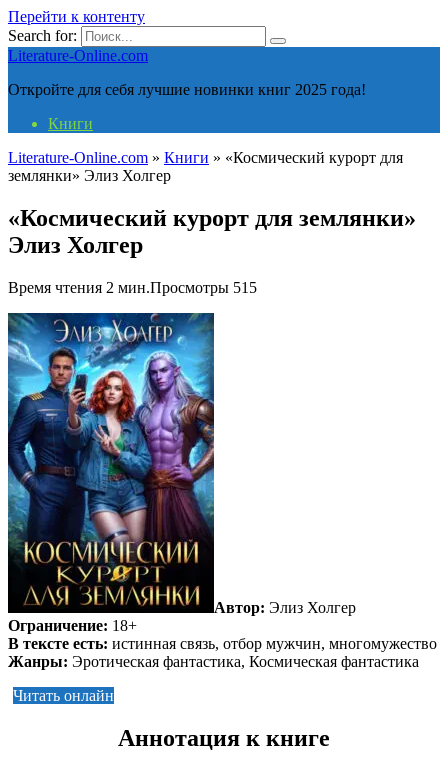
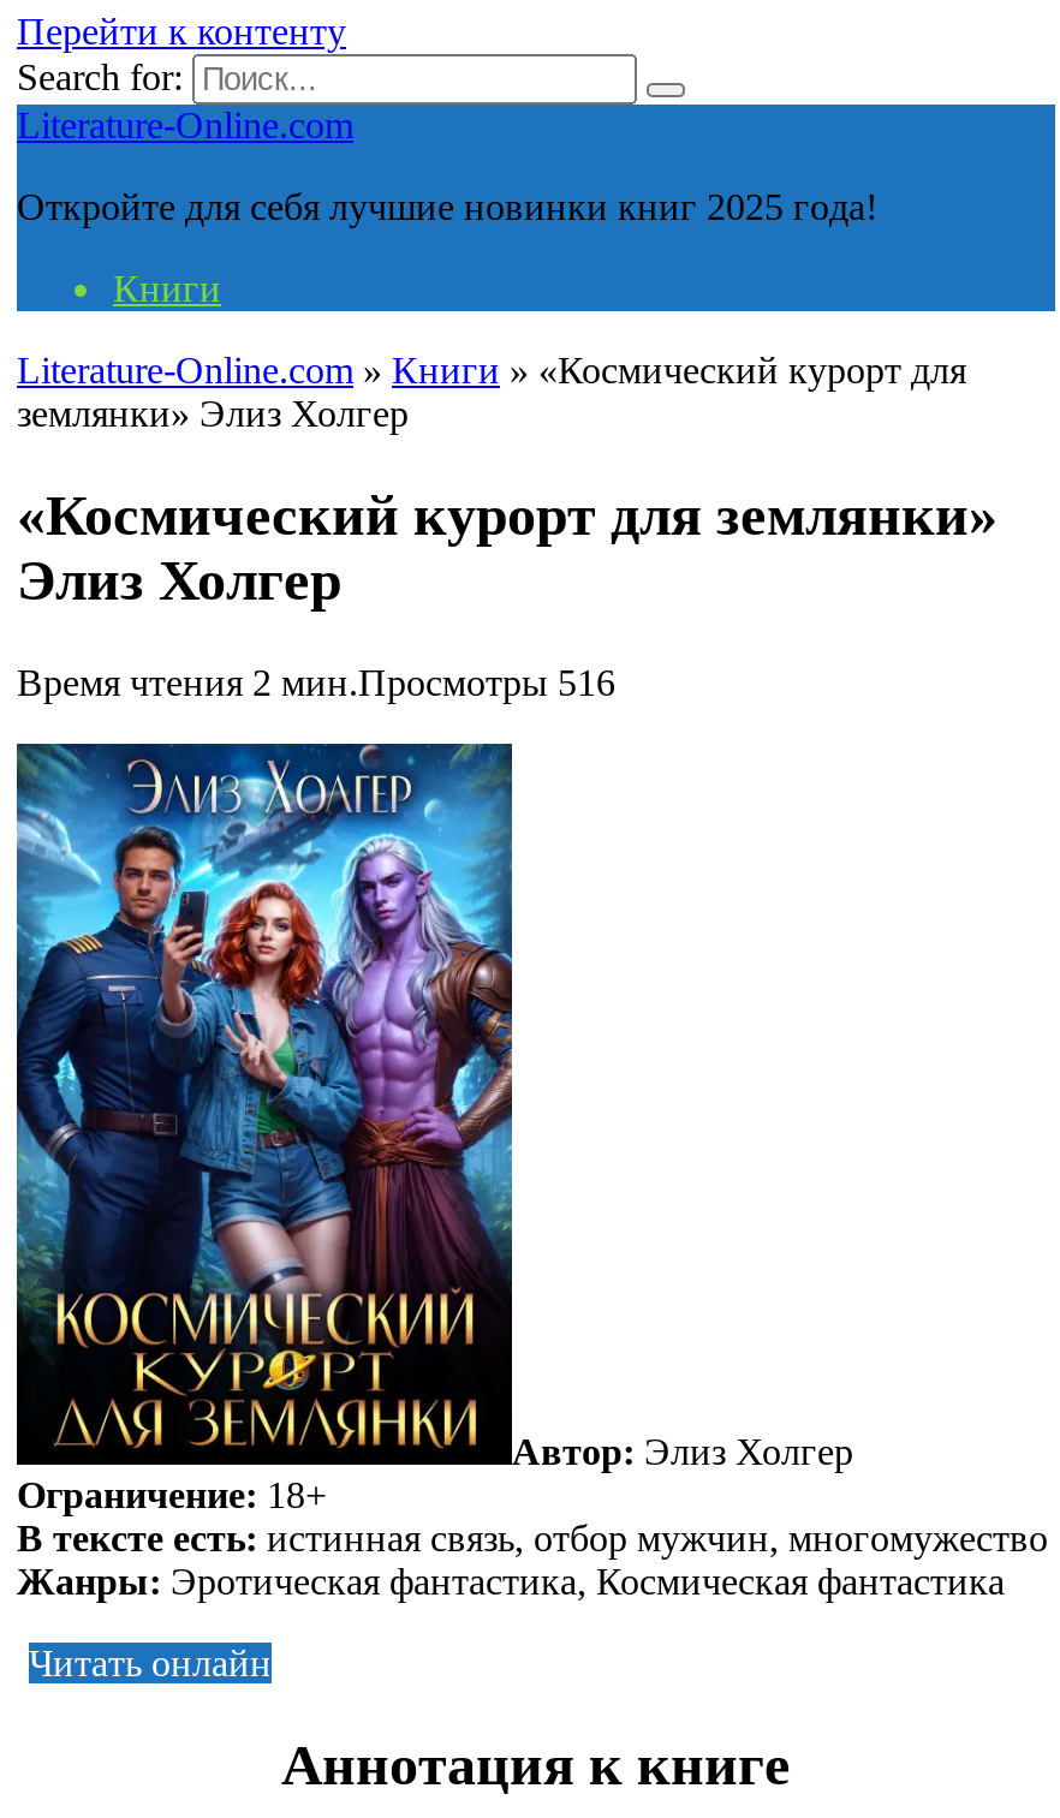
- Время чтения 2 мин.Просмотры 515
+ Время чтения 2 мин.Просмотры 516
